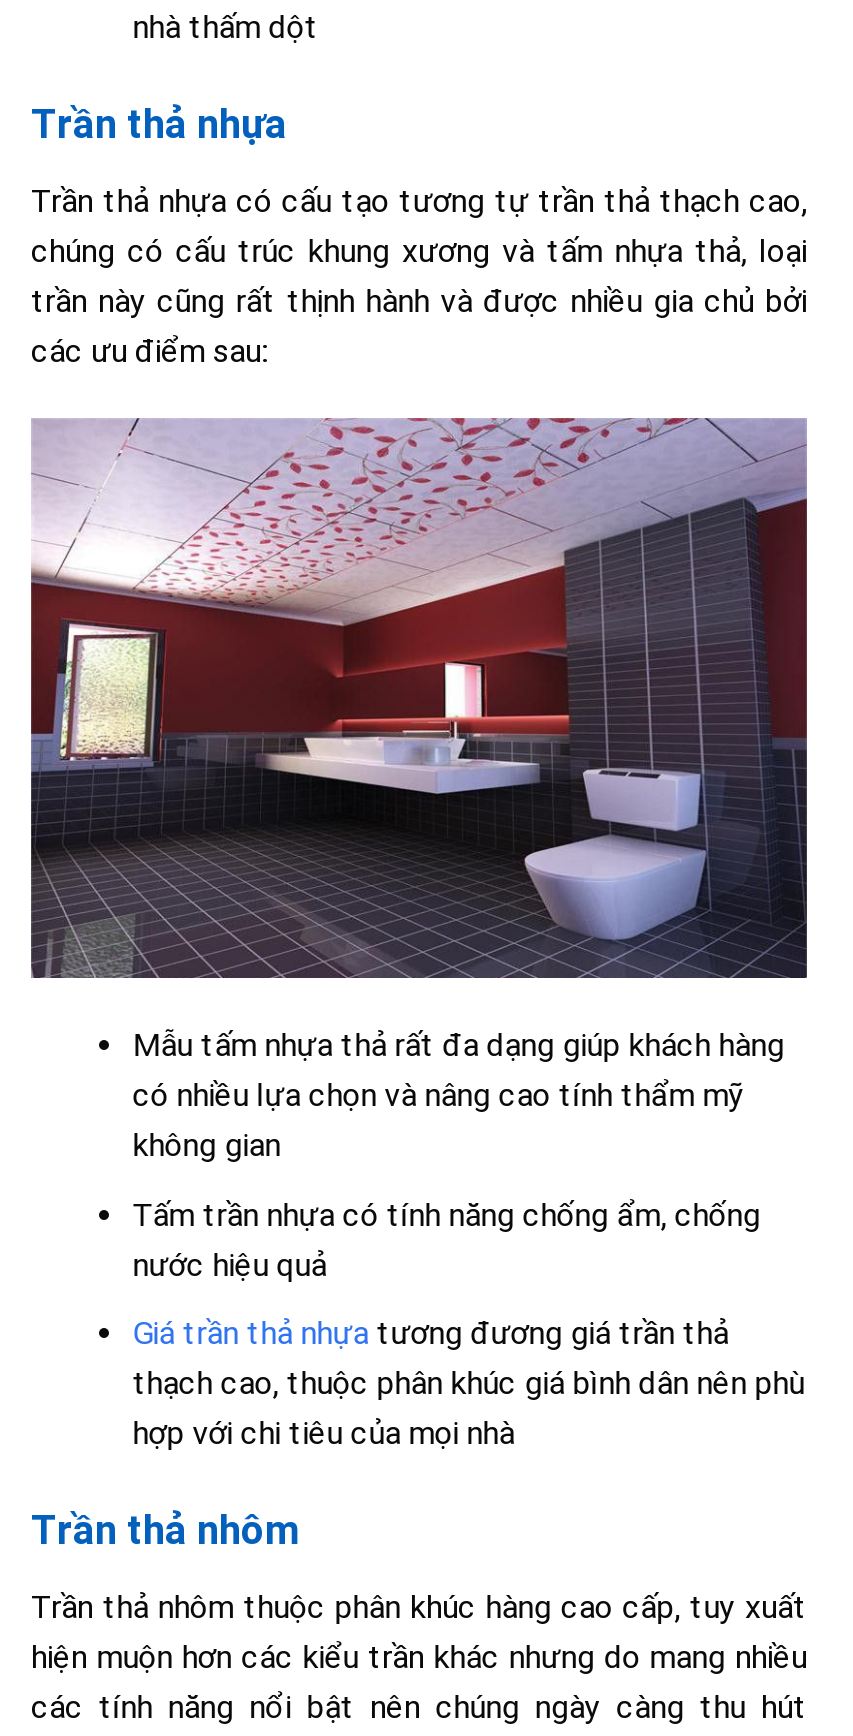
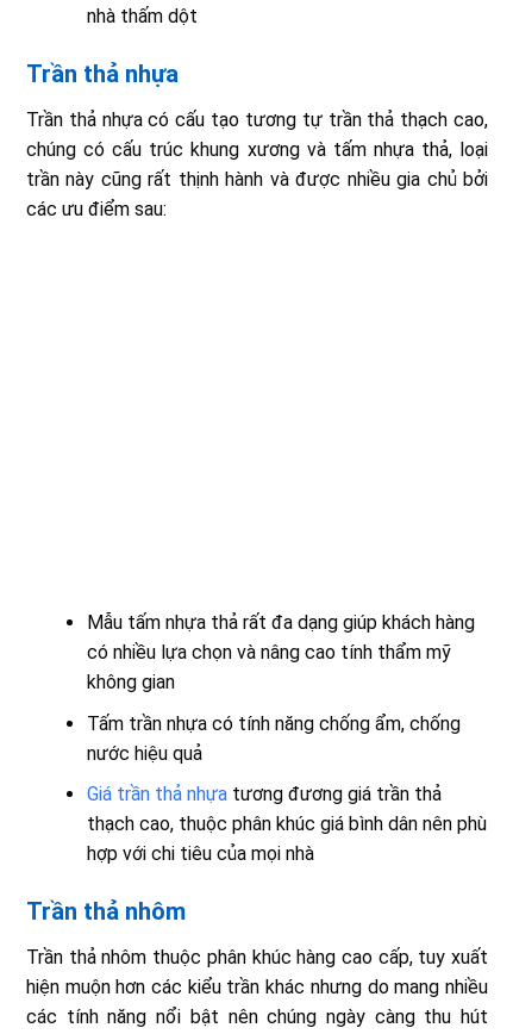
- [image]
